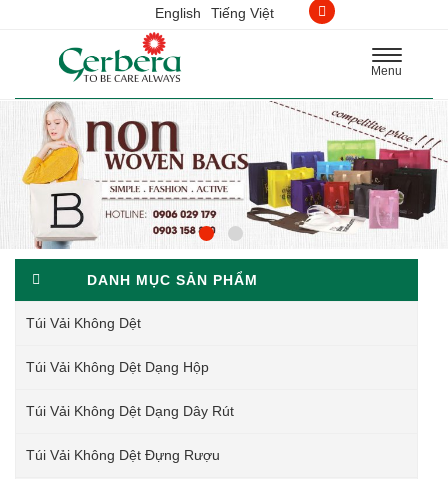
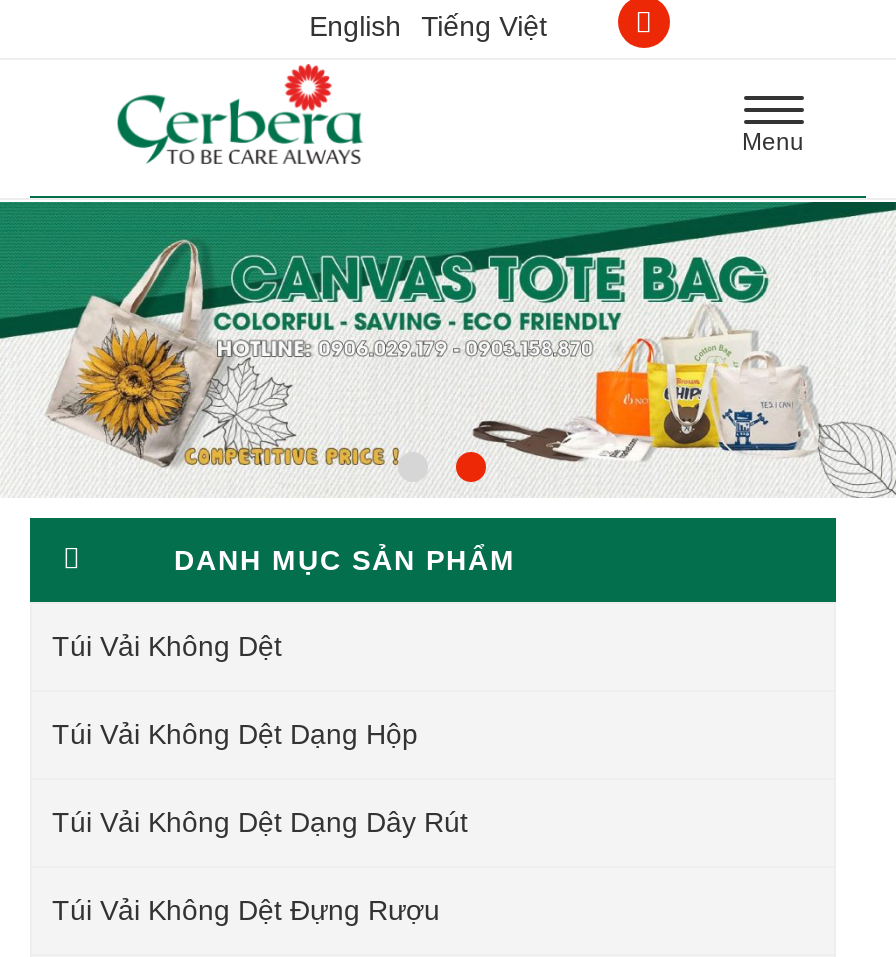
- [image]
+ [image]
